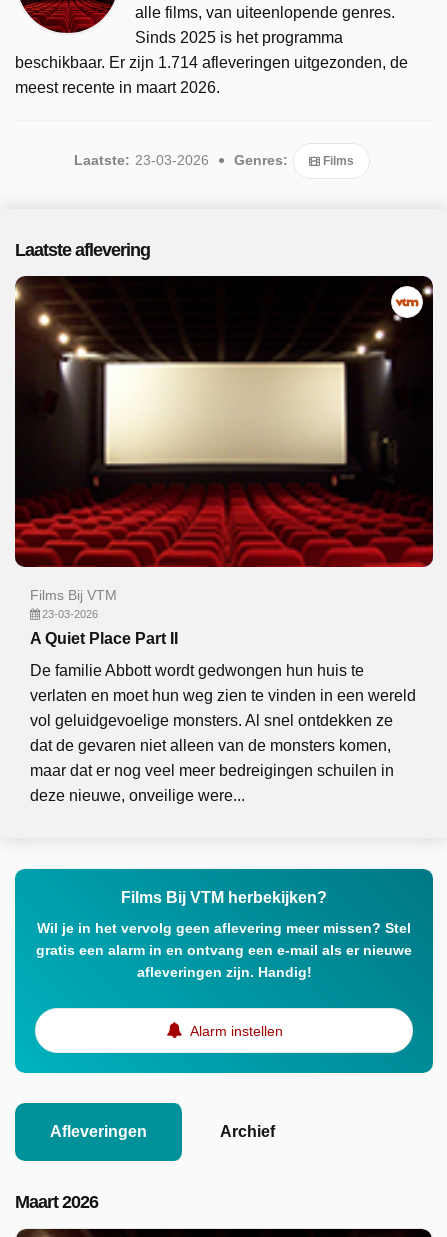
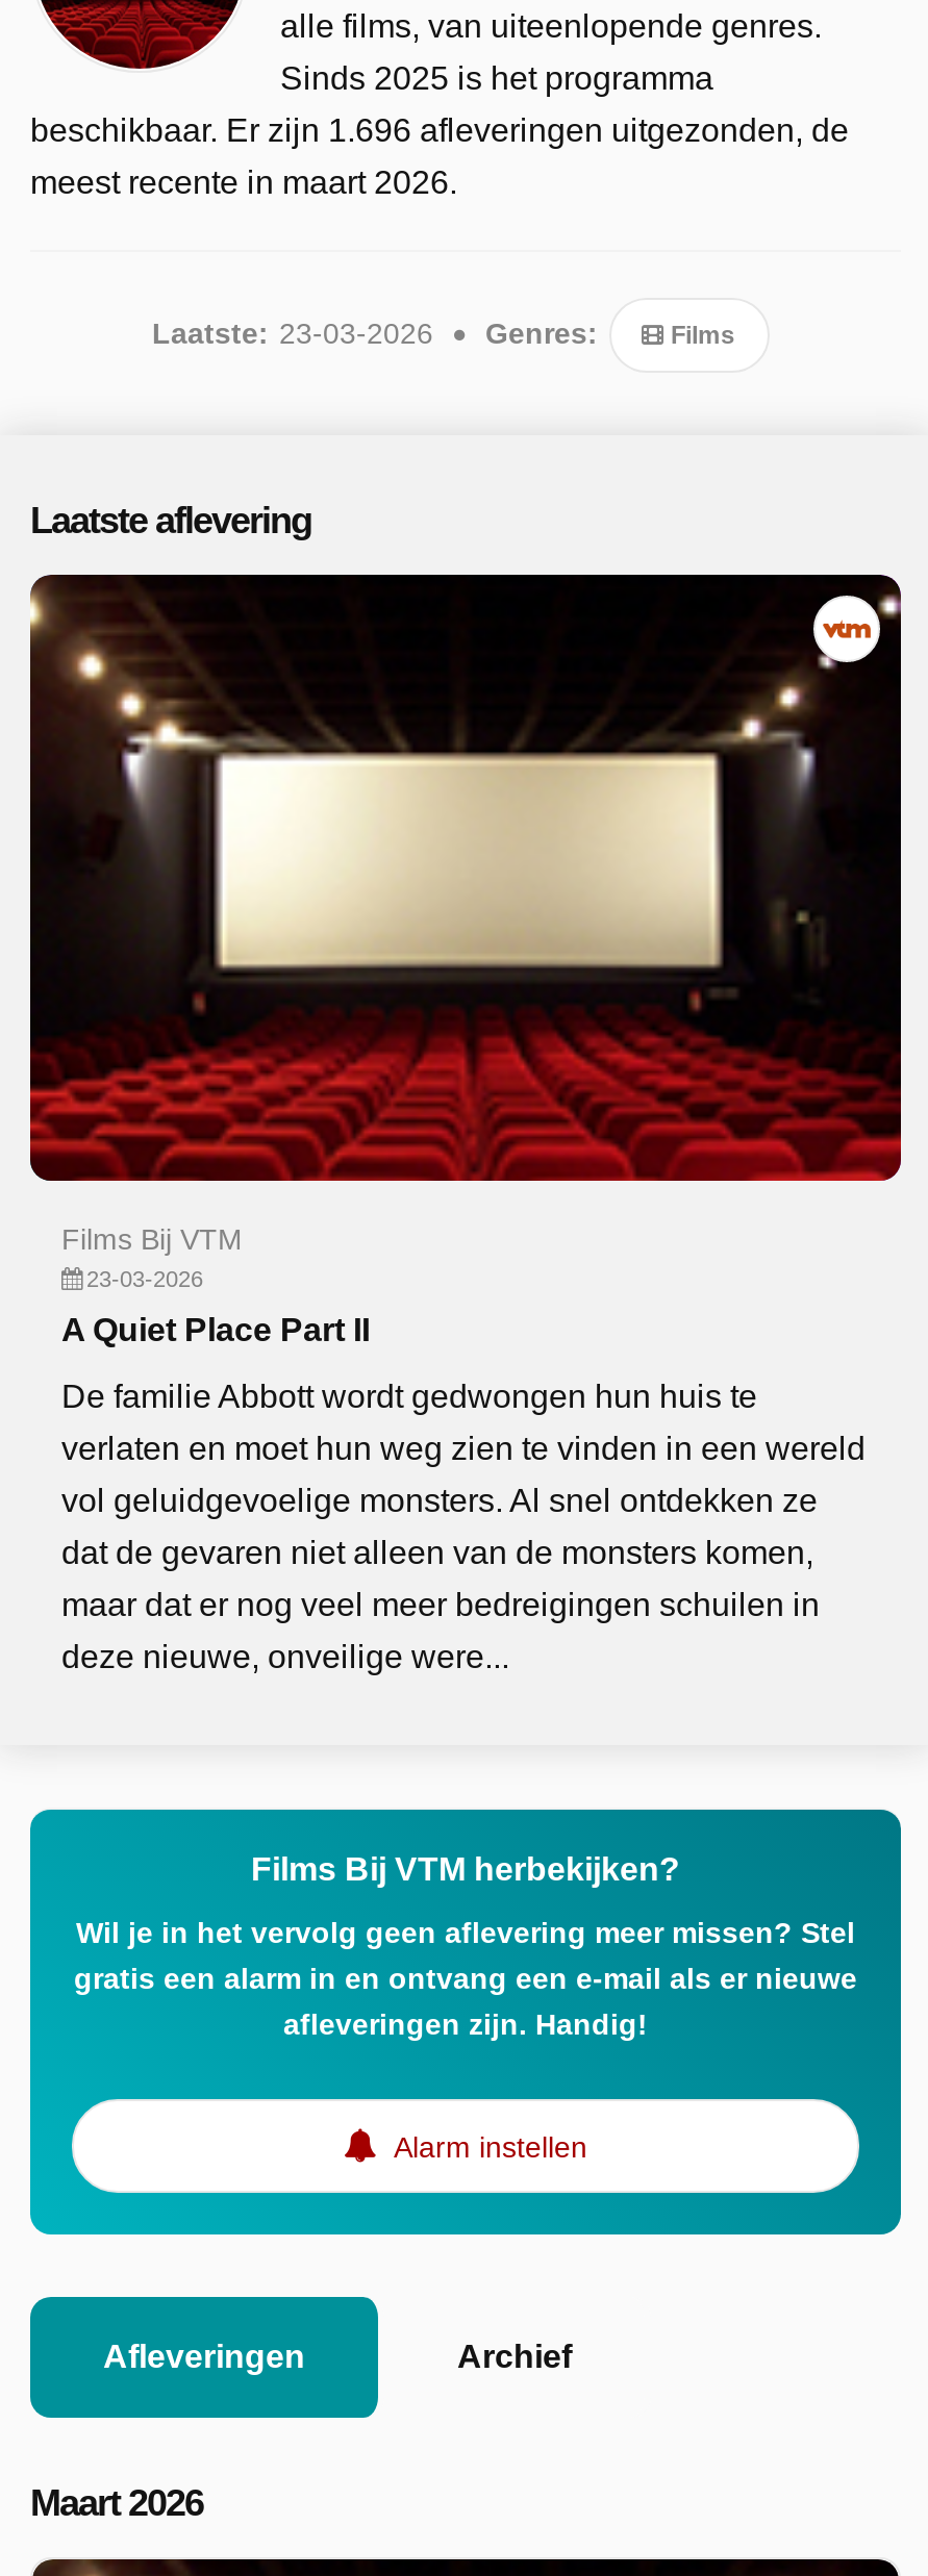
- beschikbaar. Er zijn 1.714 afleveringen uitgezonden, de
+ beschikbaar. Er zijn 1.696 afleveringen uitgezonden, de
